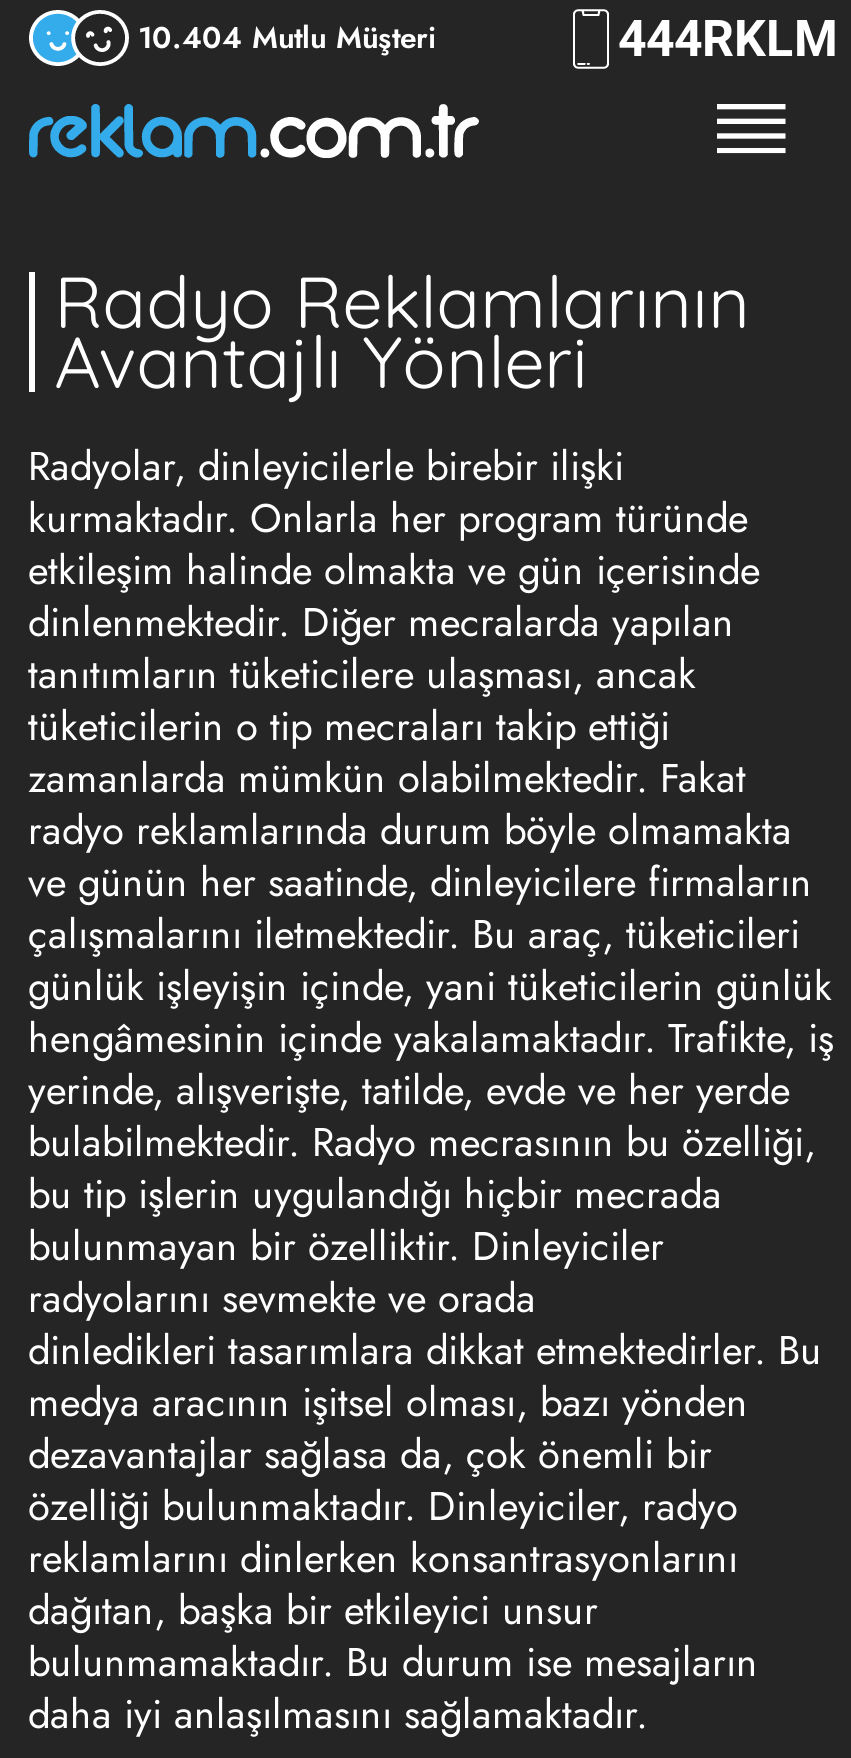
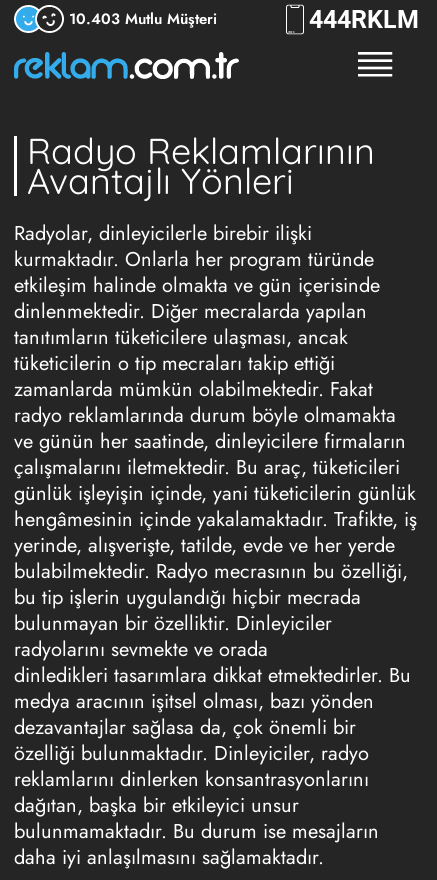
- 10.404 Mutlu Müşteri
+ 10.403 Mutlu Müşteri
